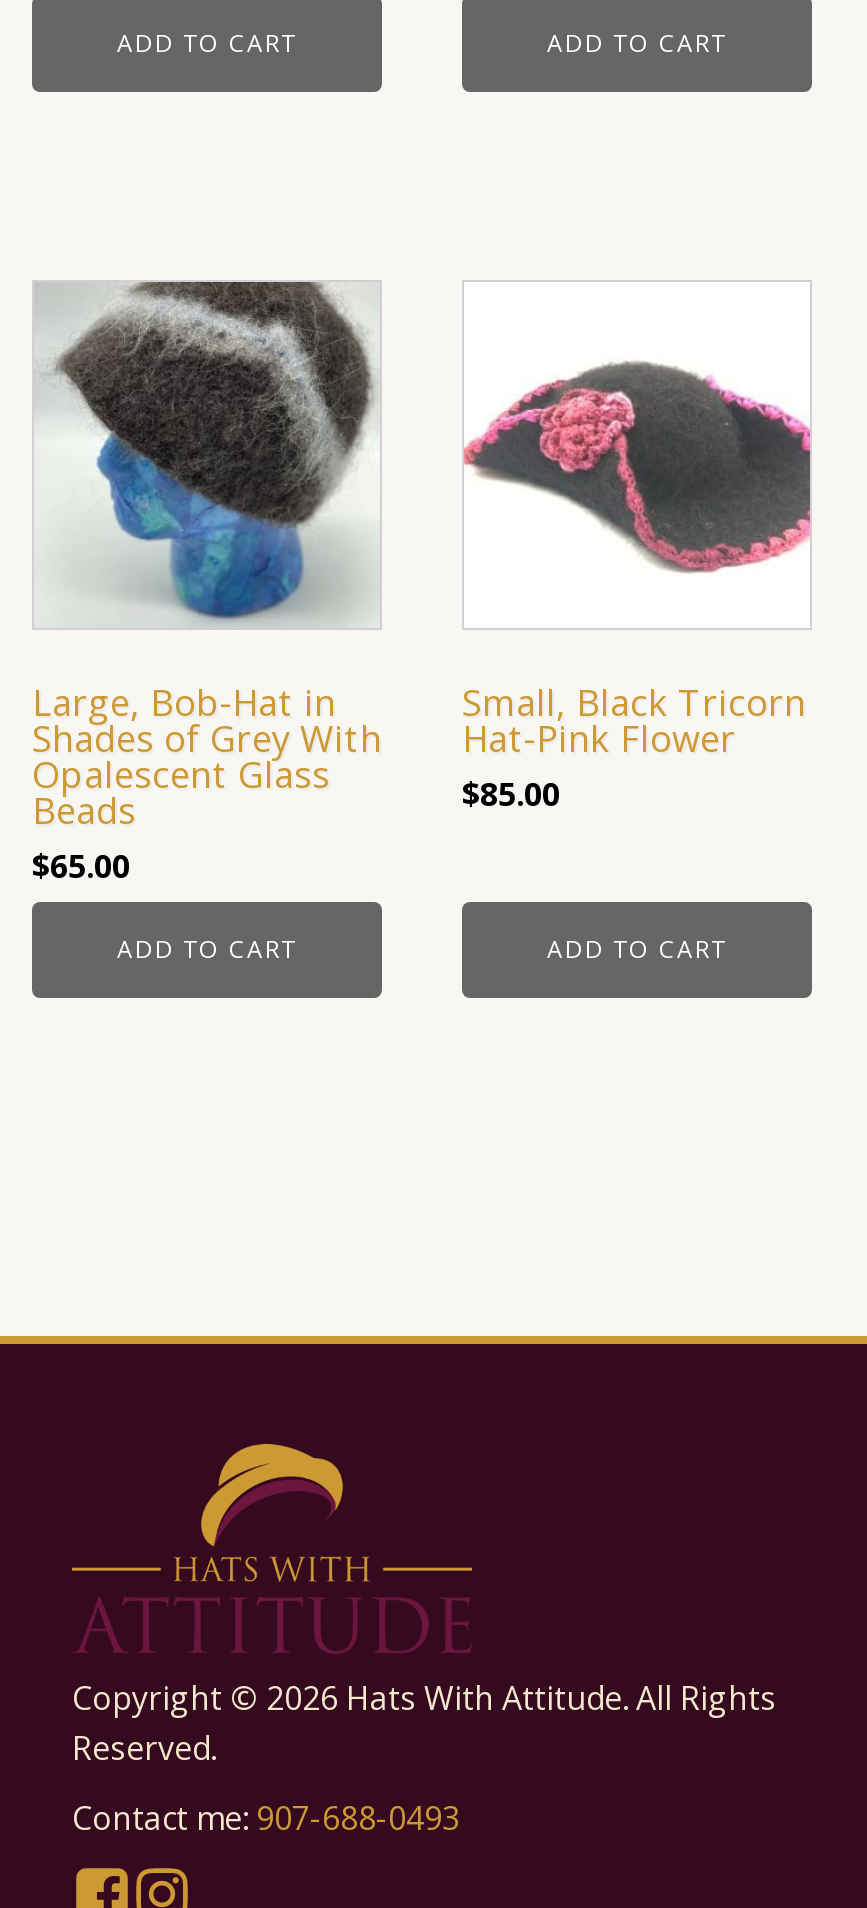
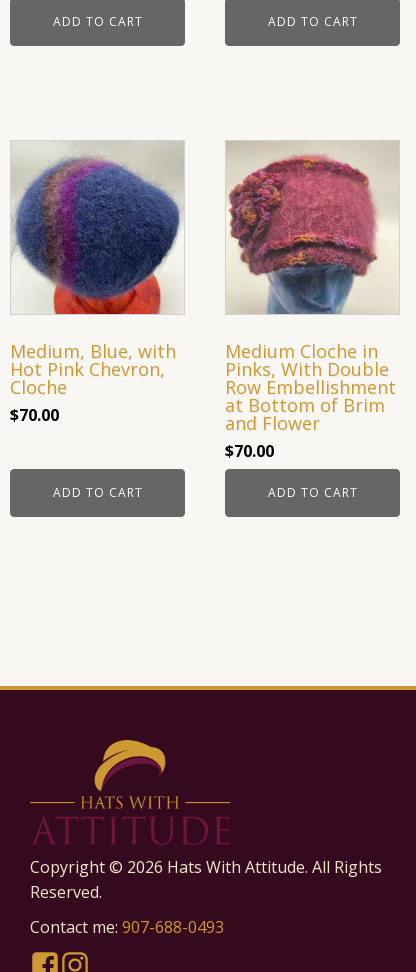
- [image]
- Large, Bob-Hat in
- Shades of Grey With
- Opalescent Glass
- Beads
- $65.00
+ [image]
+ Medium, Blue, with
+ Hot Pink Chevron,
+ Cloche
+ $70.00

- [image]
+ [image]

- Small, Black Tricorn
- Hat-Pink Flower
- $85.00
+ Medium Cloche in
+ Pinks, With Double
+ Row Embellishment
+ at Bottom of Brim
+ and Flower
+ $70.00
